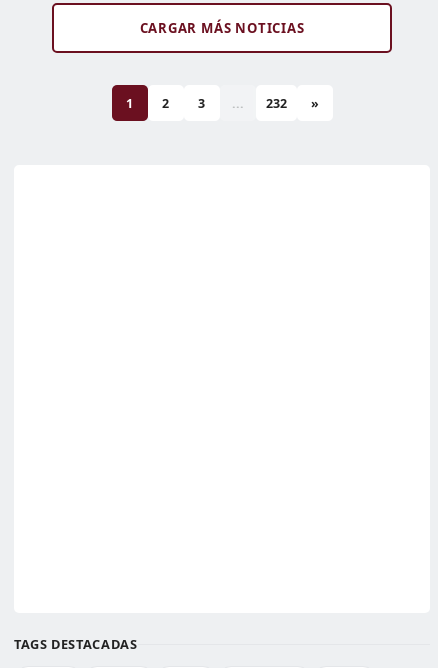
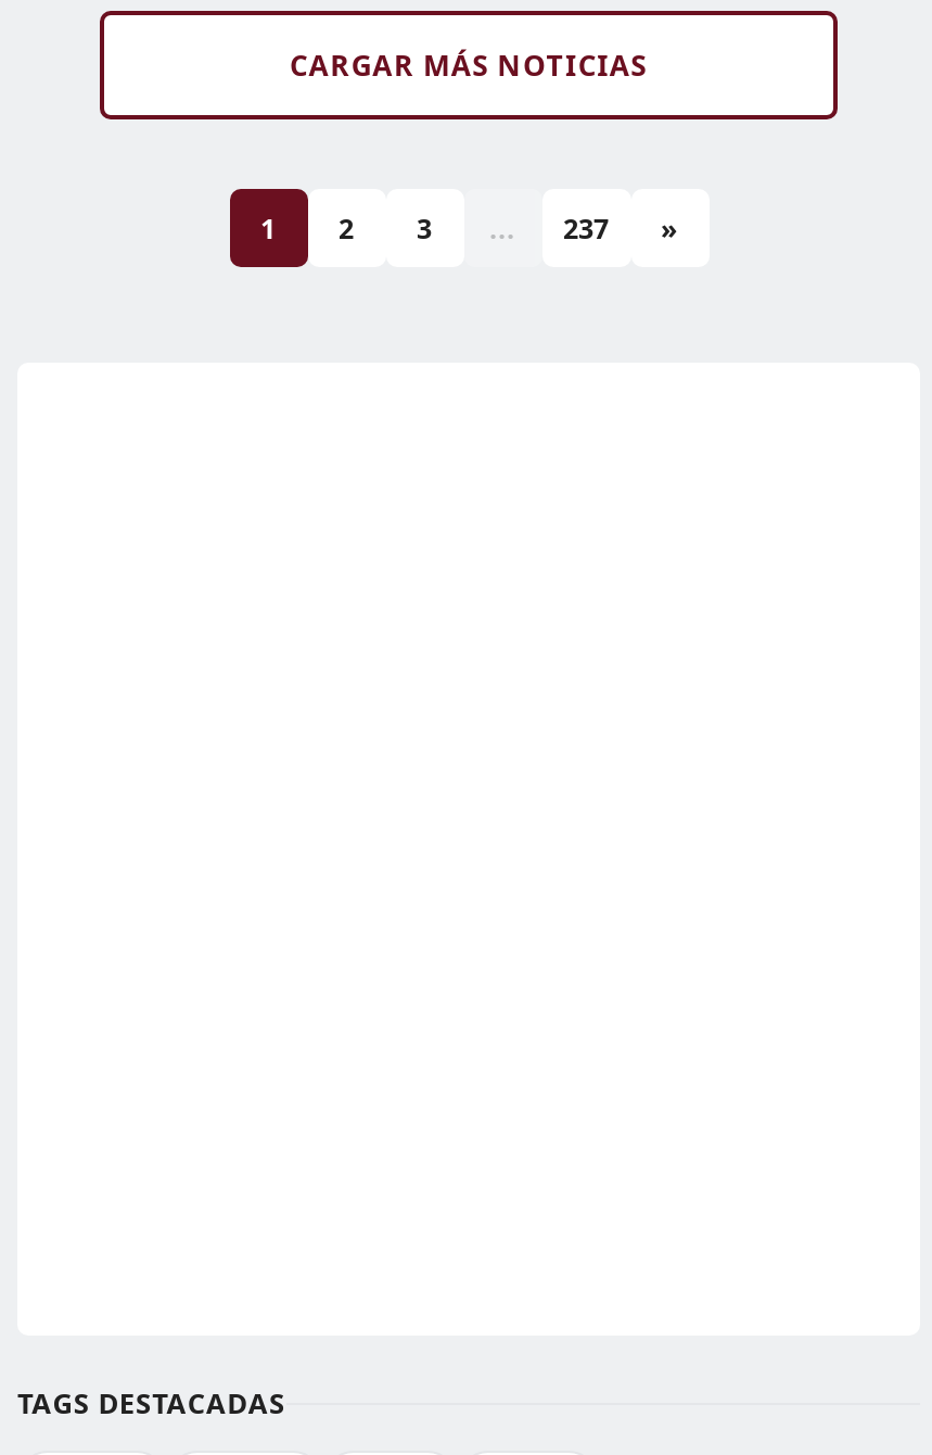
- 232
+ 237
